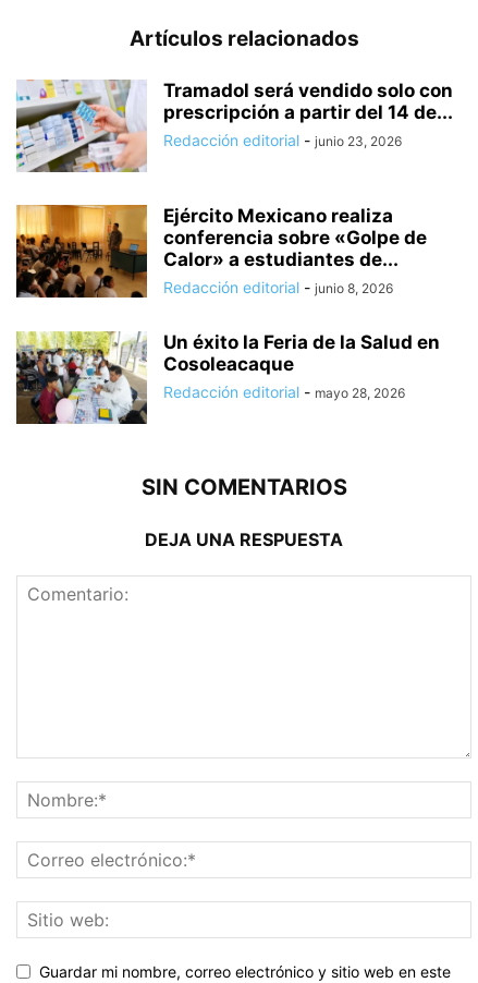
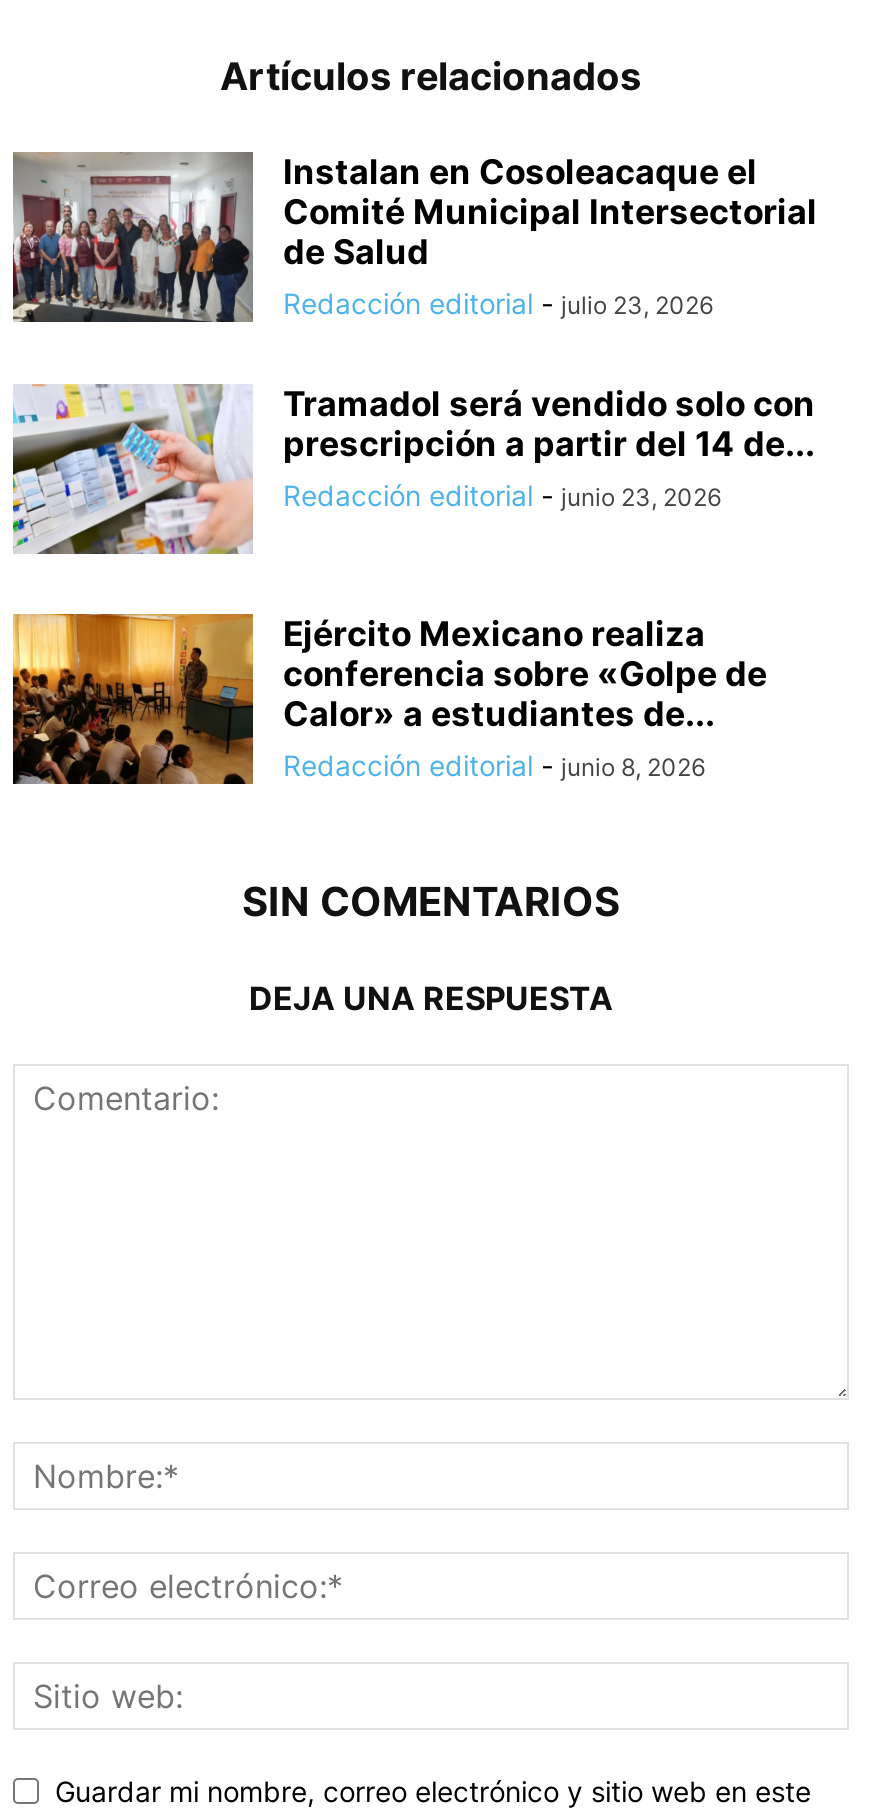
+ [image]
+ Instalan en Cosoleacaque el
+ Comité Municipal Intersectorial
+ de Salud
+ Redacción editorial - julio 23, 2026

moved down: [image] | Tramadol será vendido solo con | prescripción a partir del 14 de... | Redacción editorial - junio 23, 2026 | Ejército Mexicano realiza | conferencia sobre «Golpe de | Calor» a estudiantes de... | Redacción editorial - junio 8, 2026

- [image]
- Un éxito la Feria de la Salud en
- Cosoleacaque
- Redacción editorial - mayo 28, 2026
